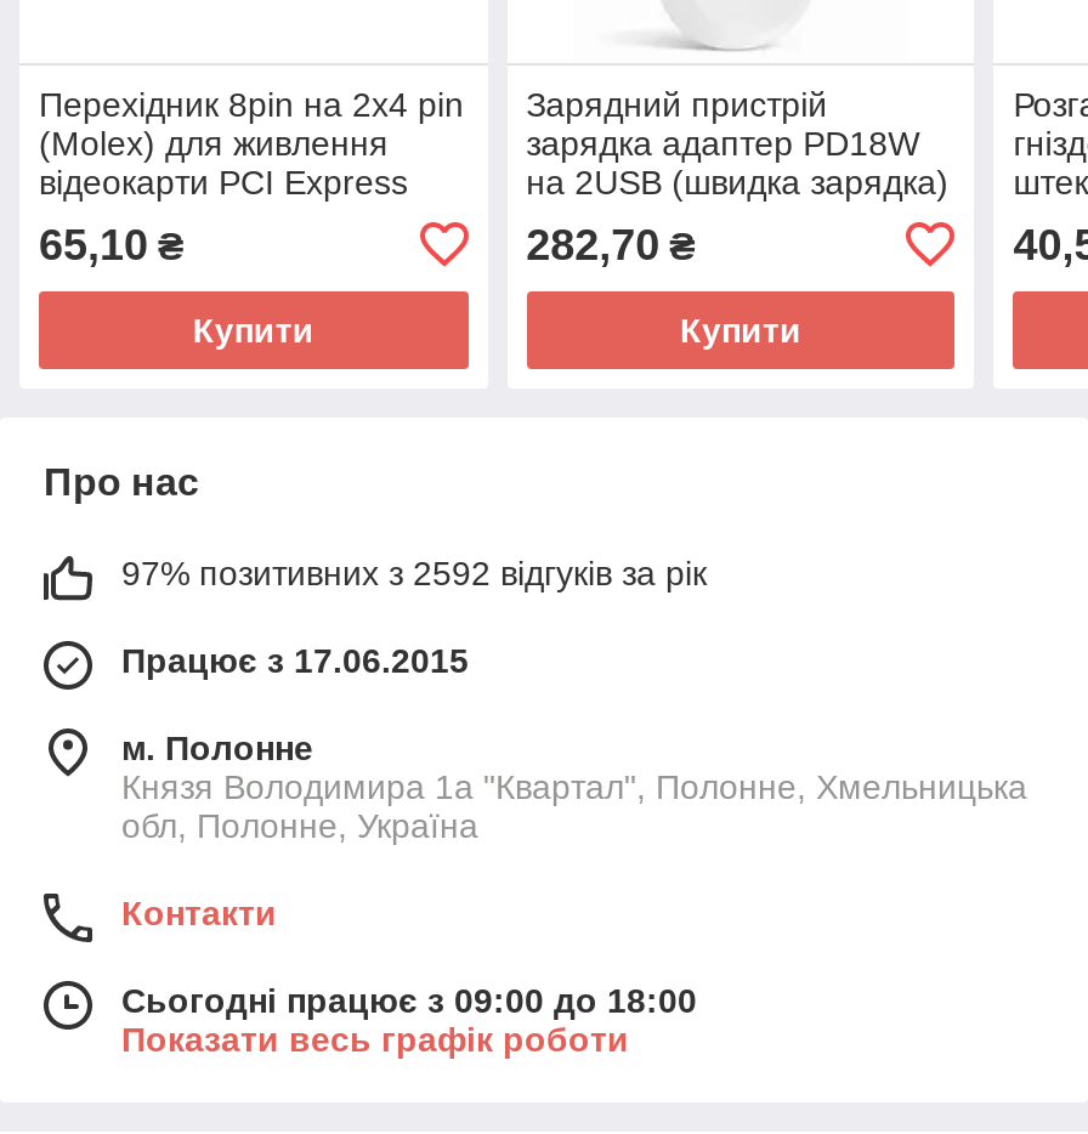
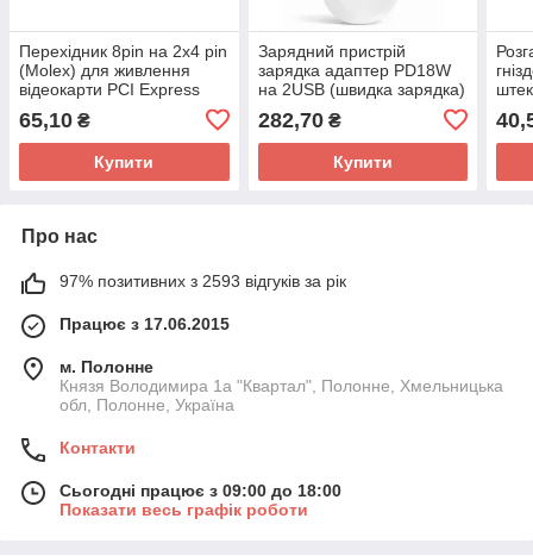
- 97% позитивних з 2592 відгуків за рік
+ 97% позитивних з 2593 відгуків за рік
